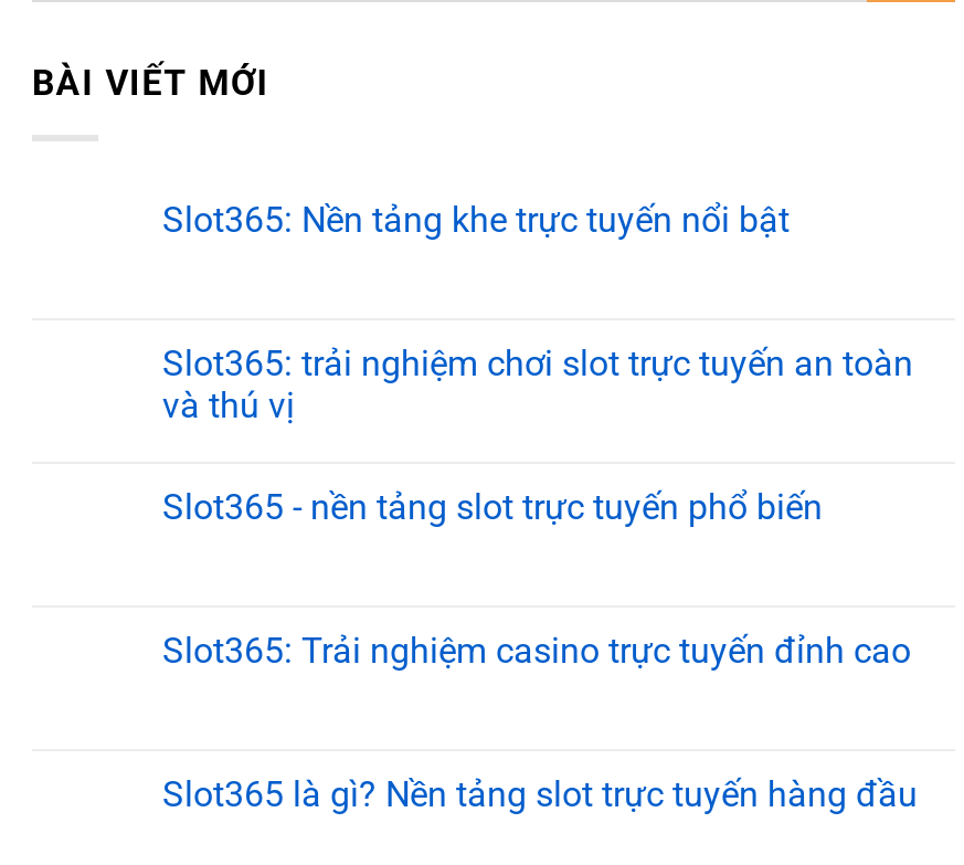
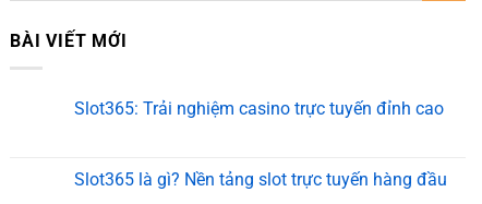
- Slot365: Nền tảng khe trực tuyến nổi bật
- Slot365: trải nghiệm chơi slot trực tuyến an toàn
- và thú vị
- Slot365 - nền tảng slot trực tuyến phổ biến
